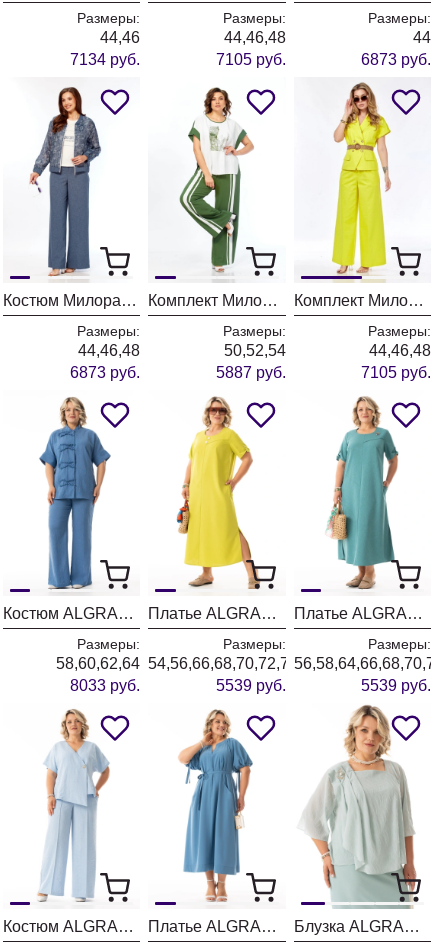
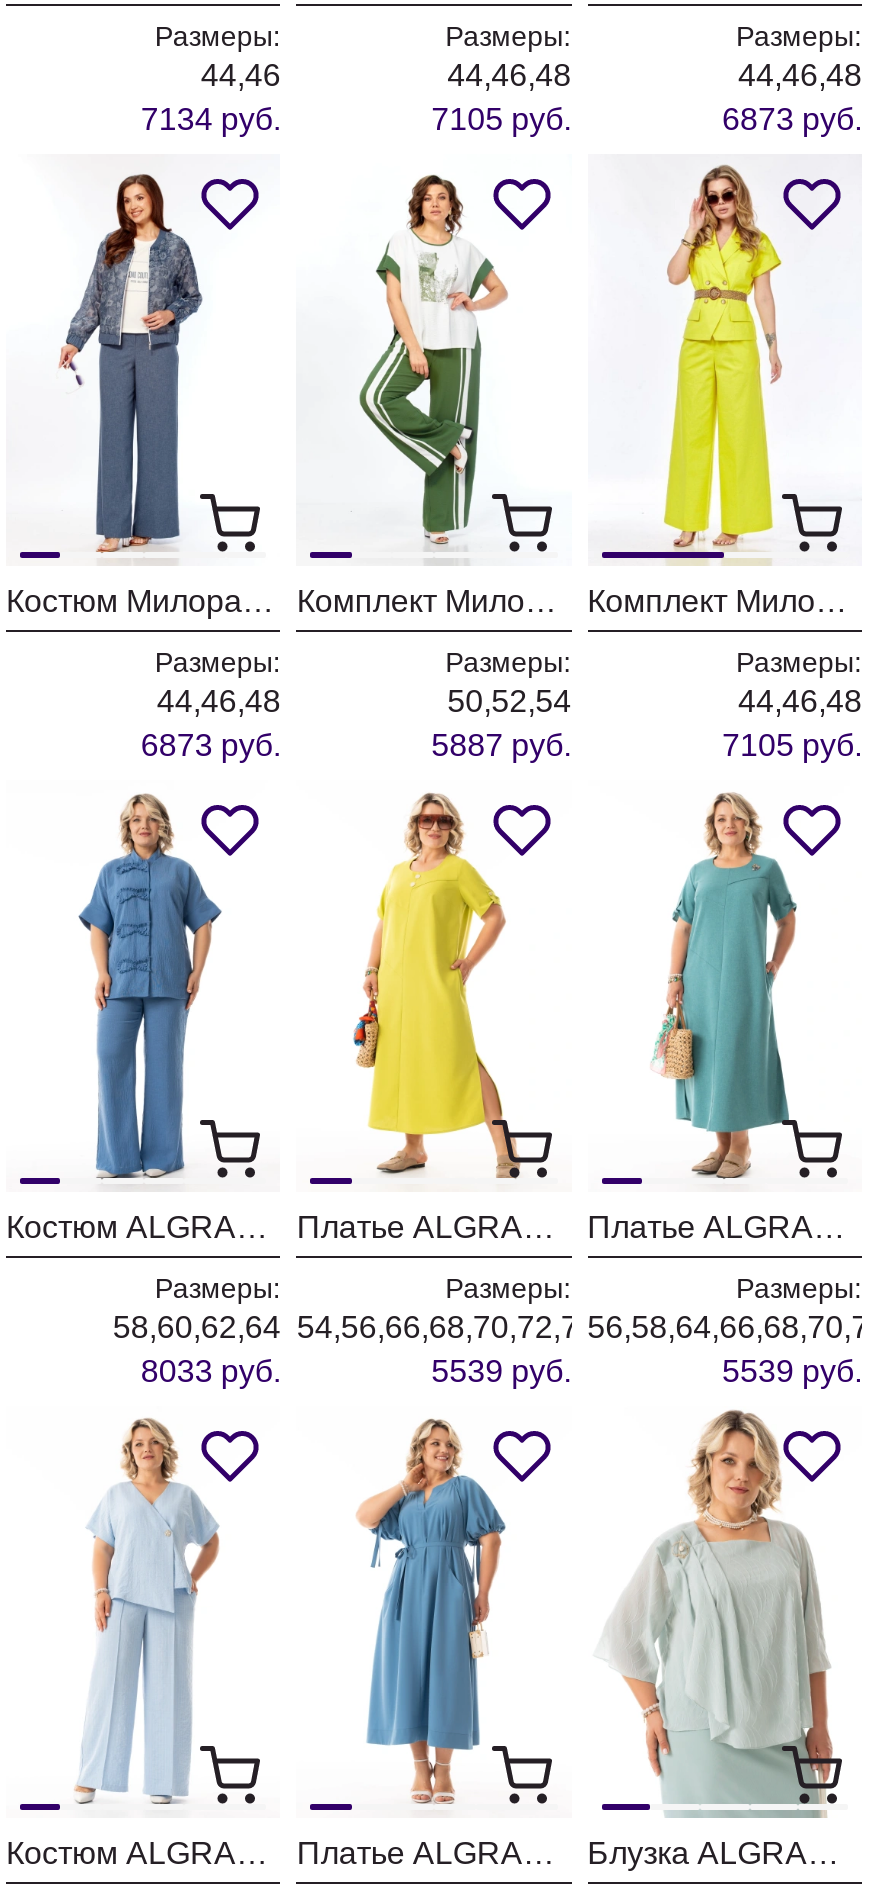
- 44
+ 44,46,48
